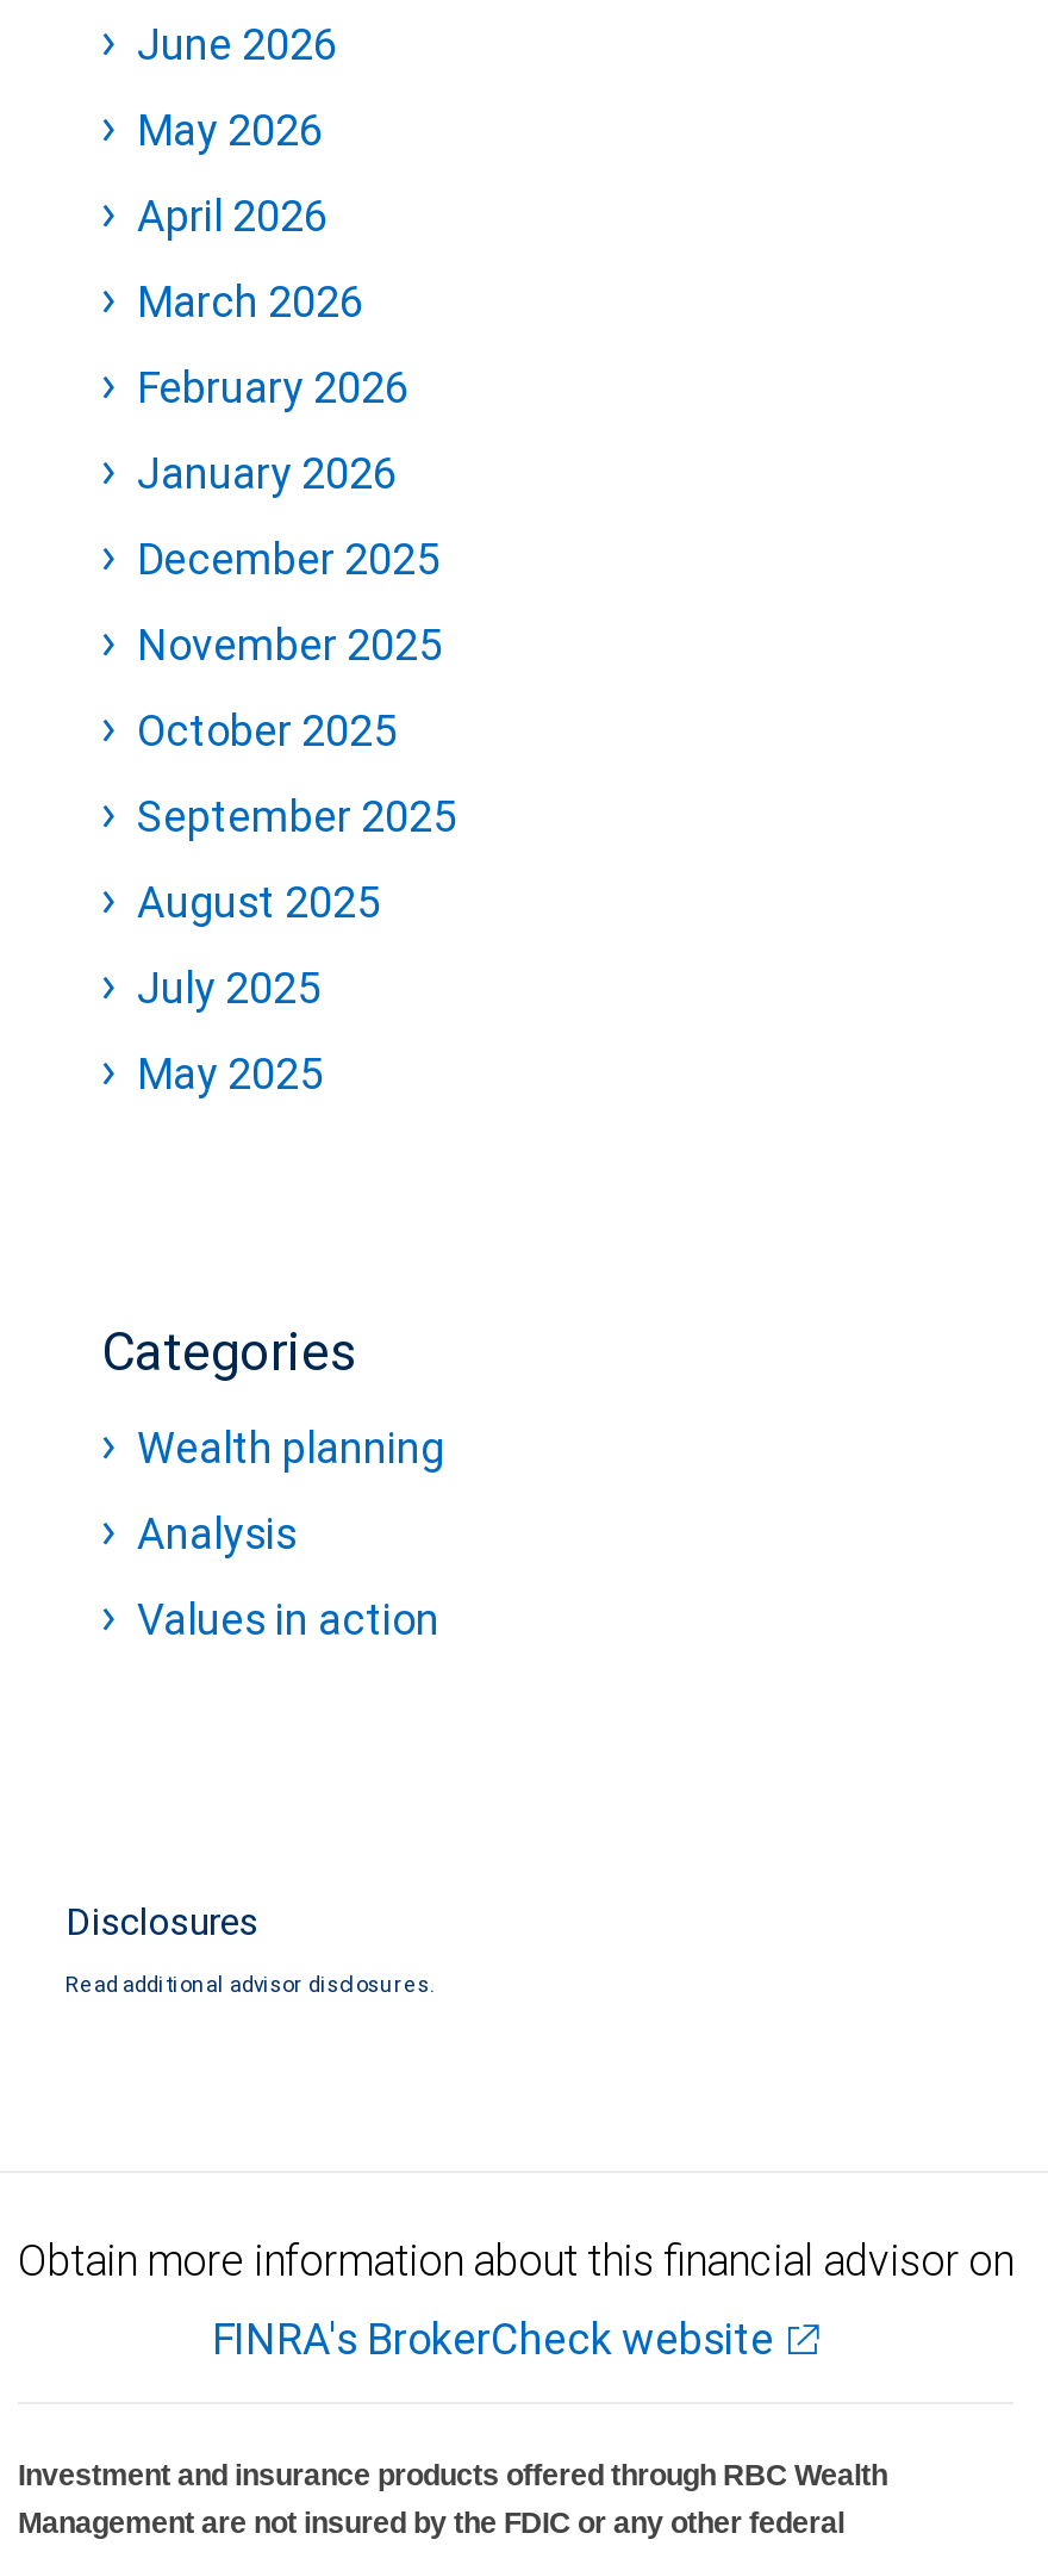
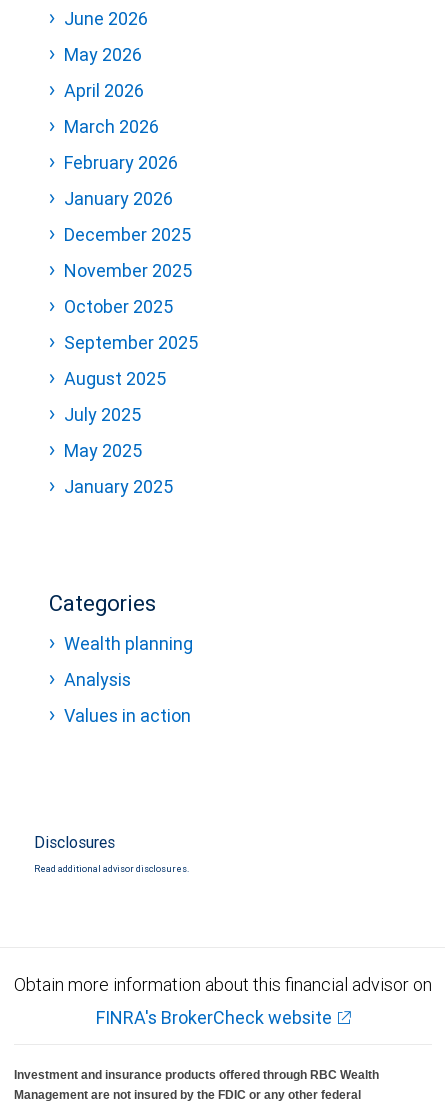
+ January 2025
